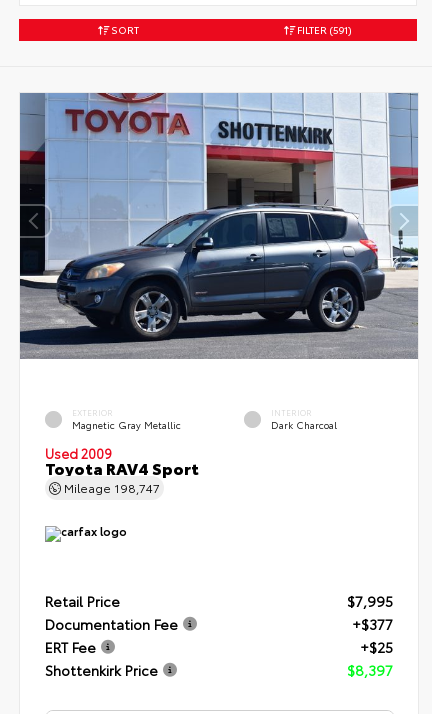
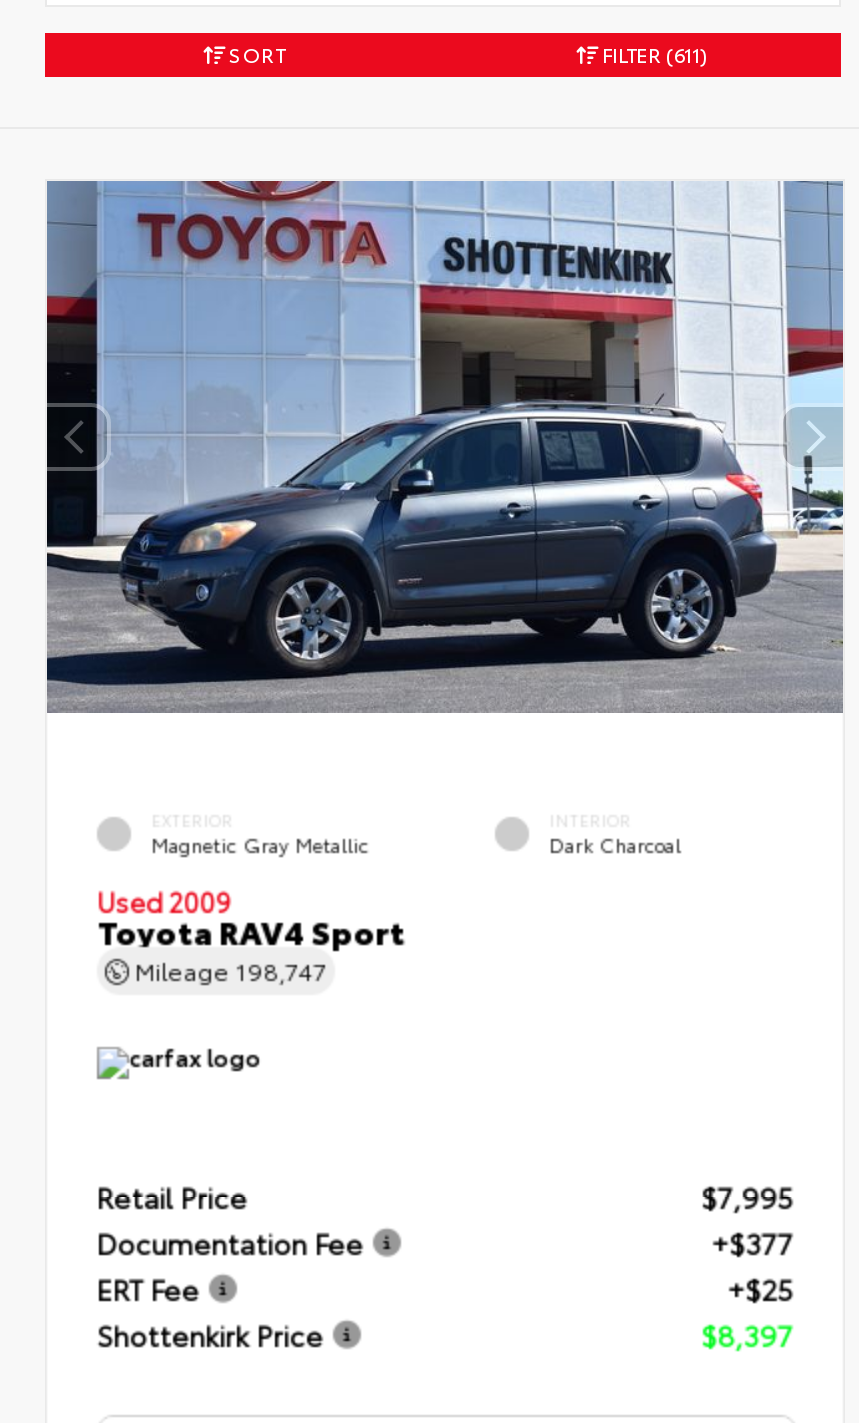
- FILTER (591)
+ FILTER (611)
